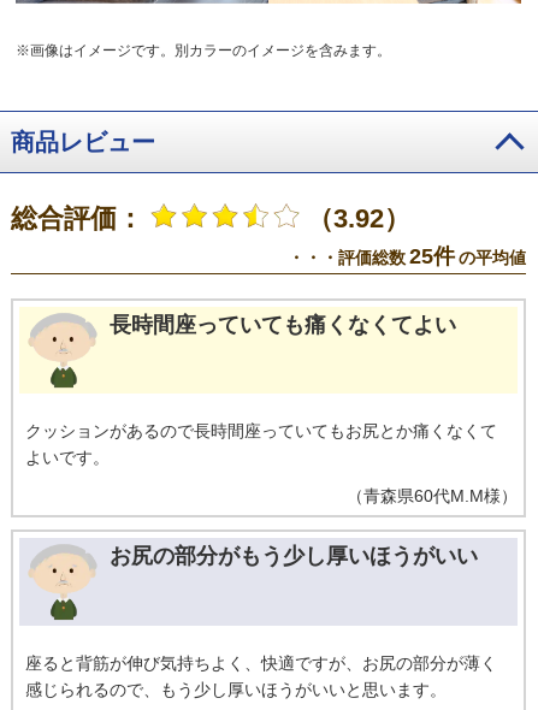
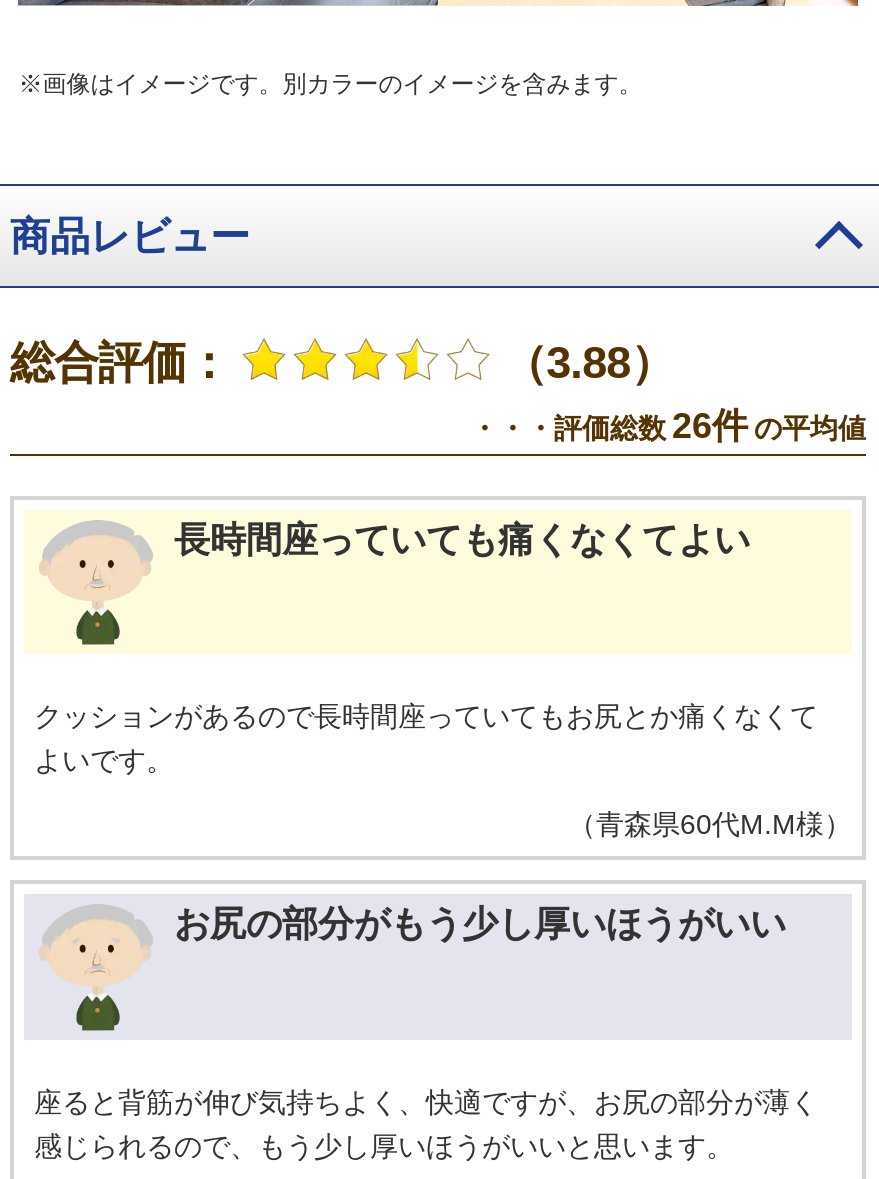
- （3.92）
+ （3.88）

- ・・・評価総数 25件 の平均値
+ ・・・評価総数 26件 の平均値
